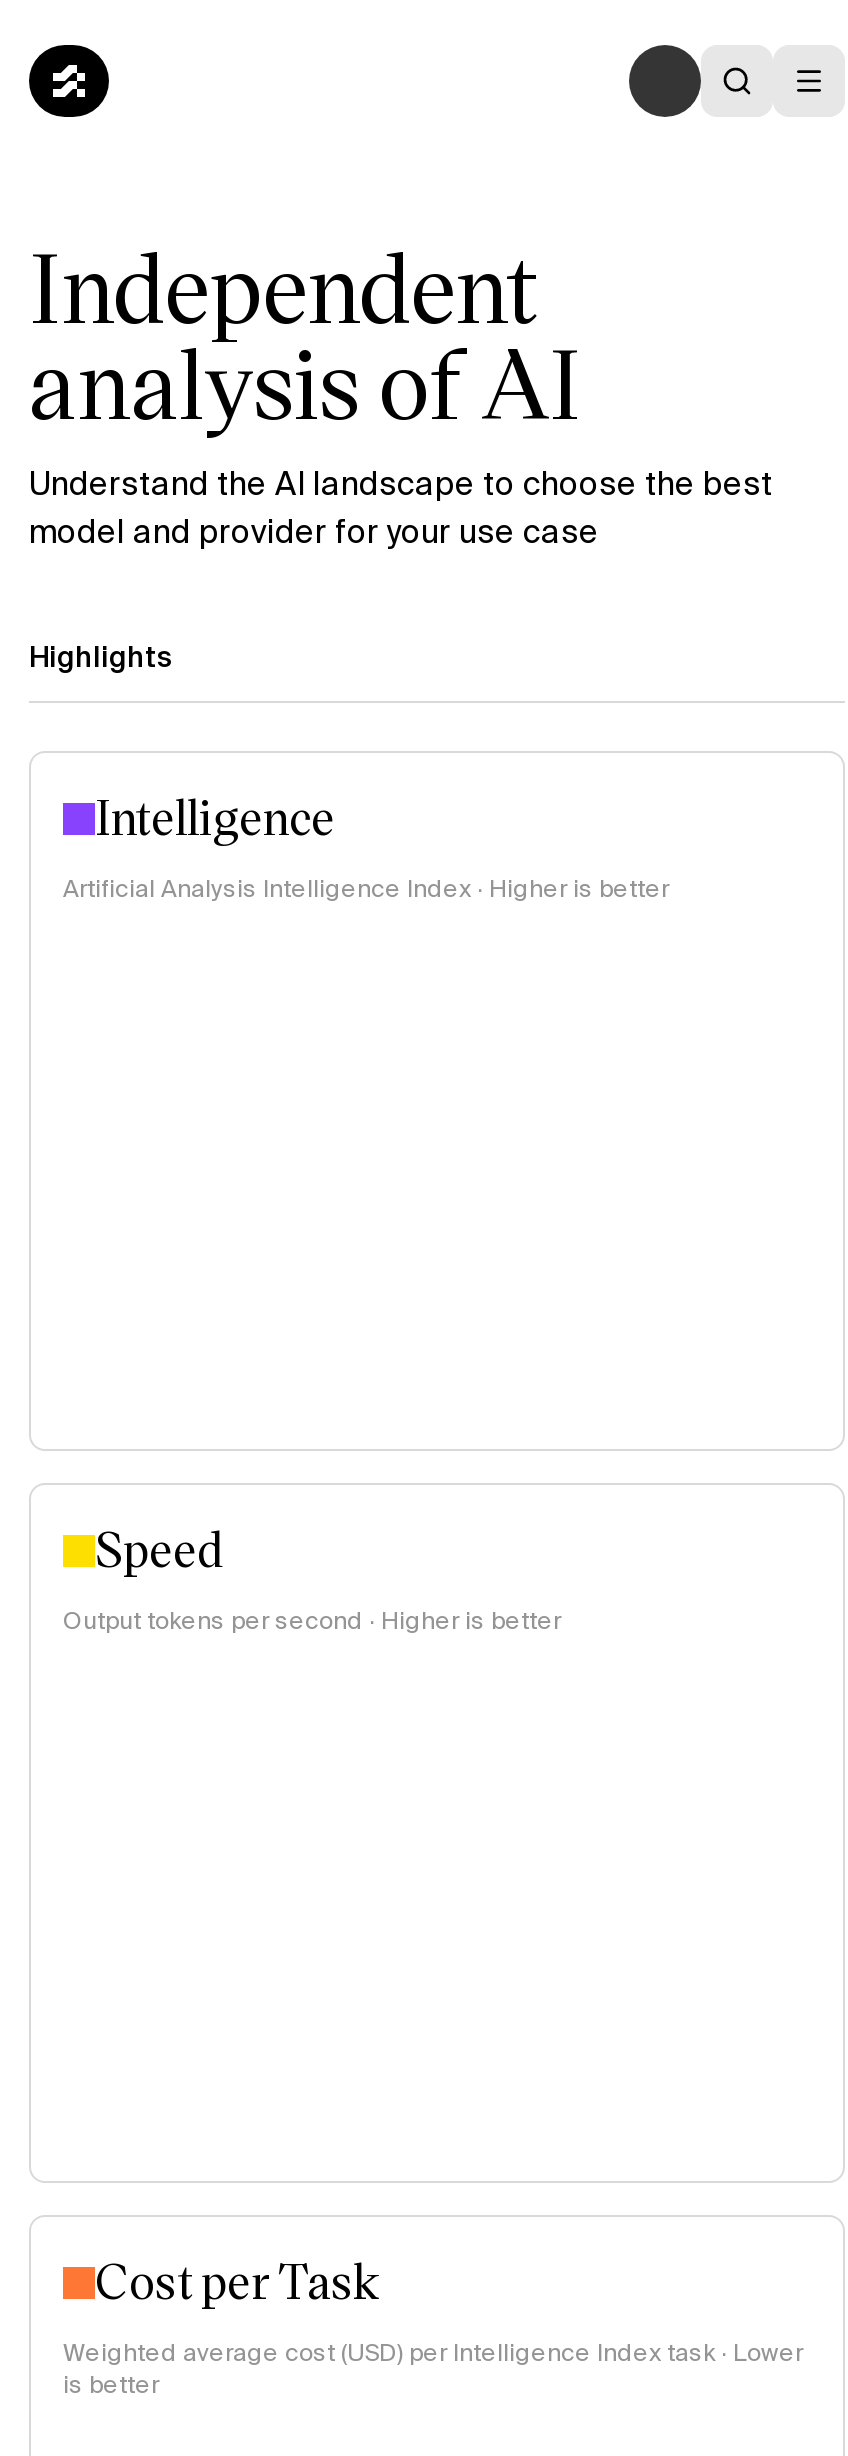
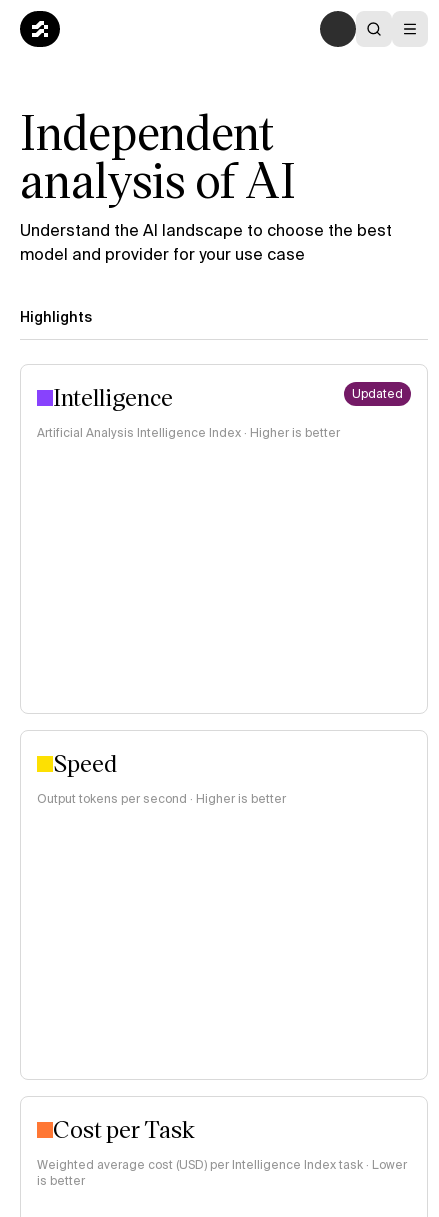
+ Updated
